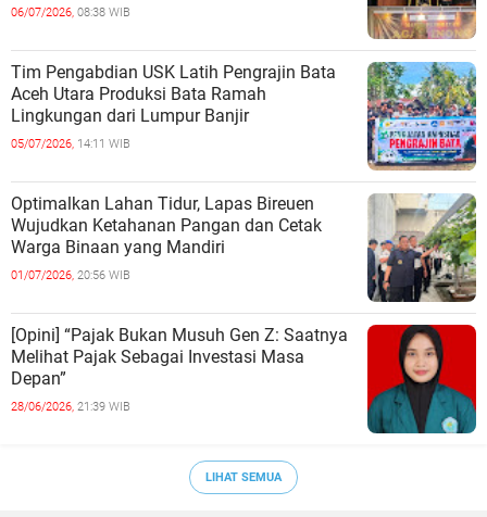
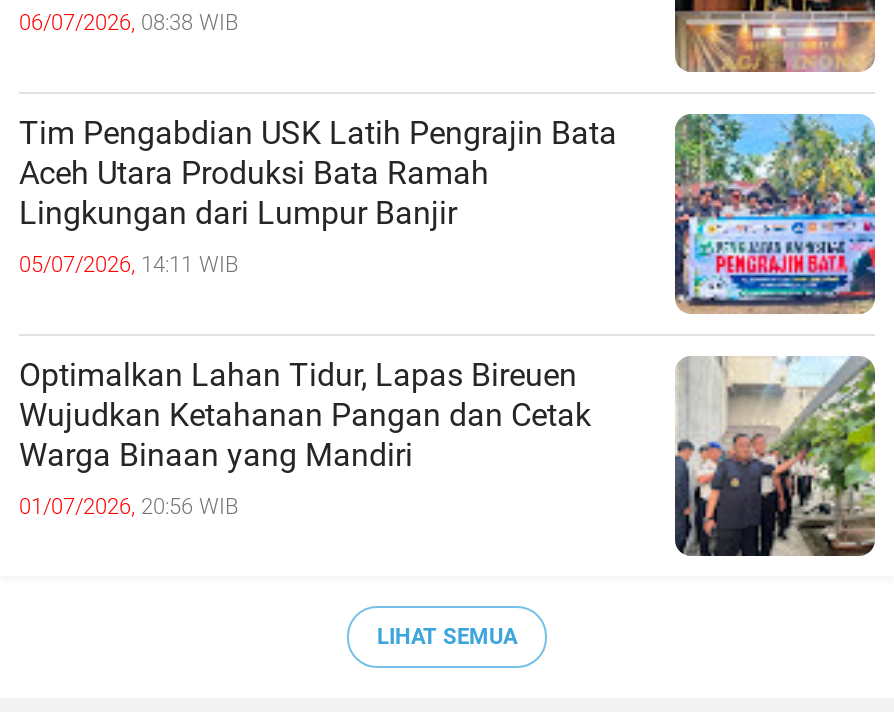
- [image]
- [Opini] “Pajak Bukan Musuh Gen Z: Saatnya
- Melihat Pajak Sebagai Investasi Masa
- Depan”
- 28/06/2026, 21:39 WIB
